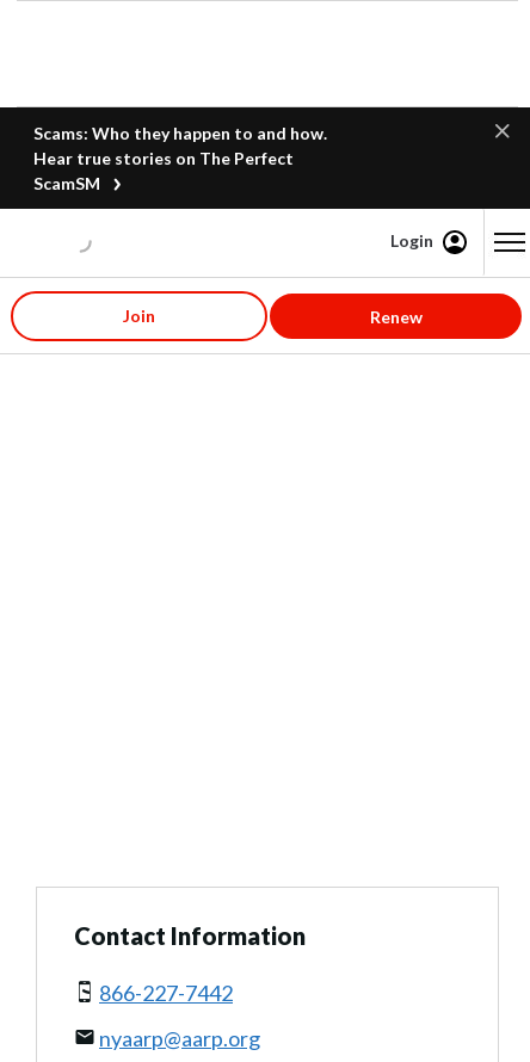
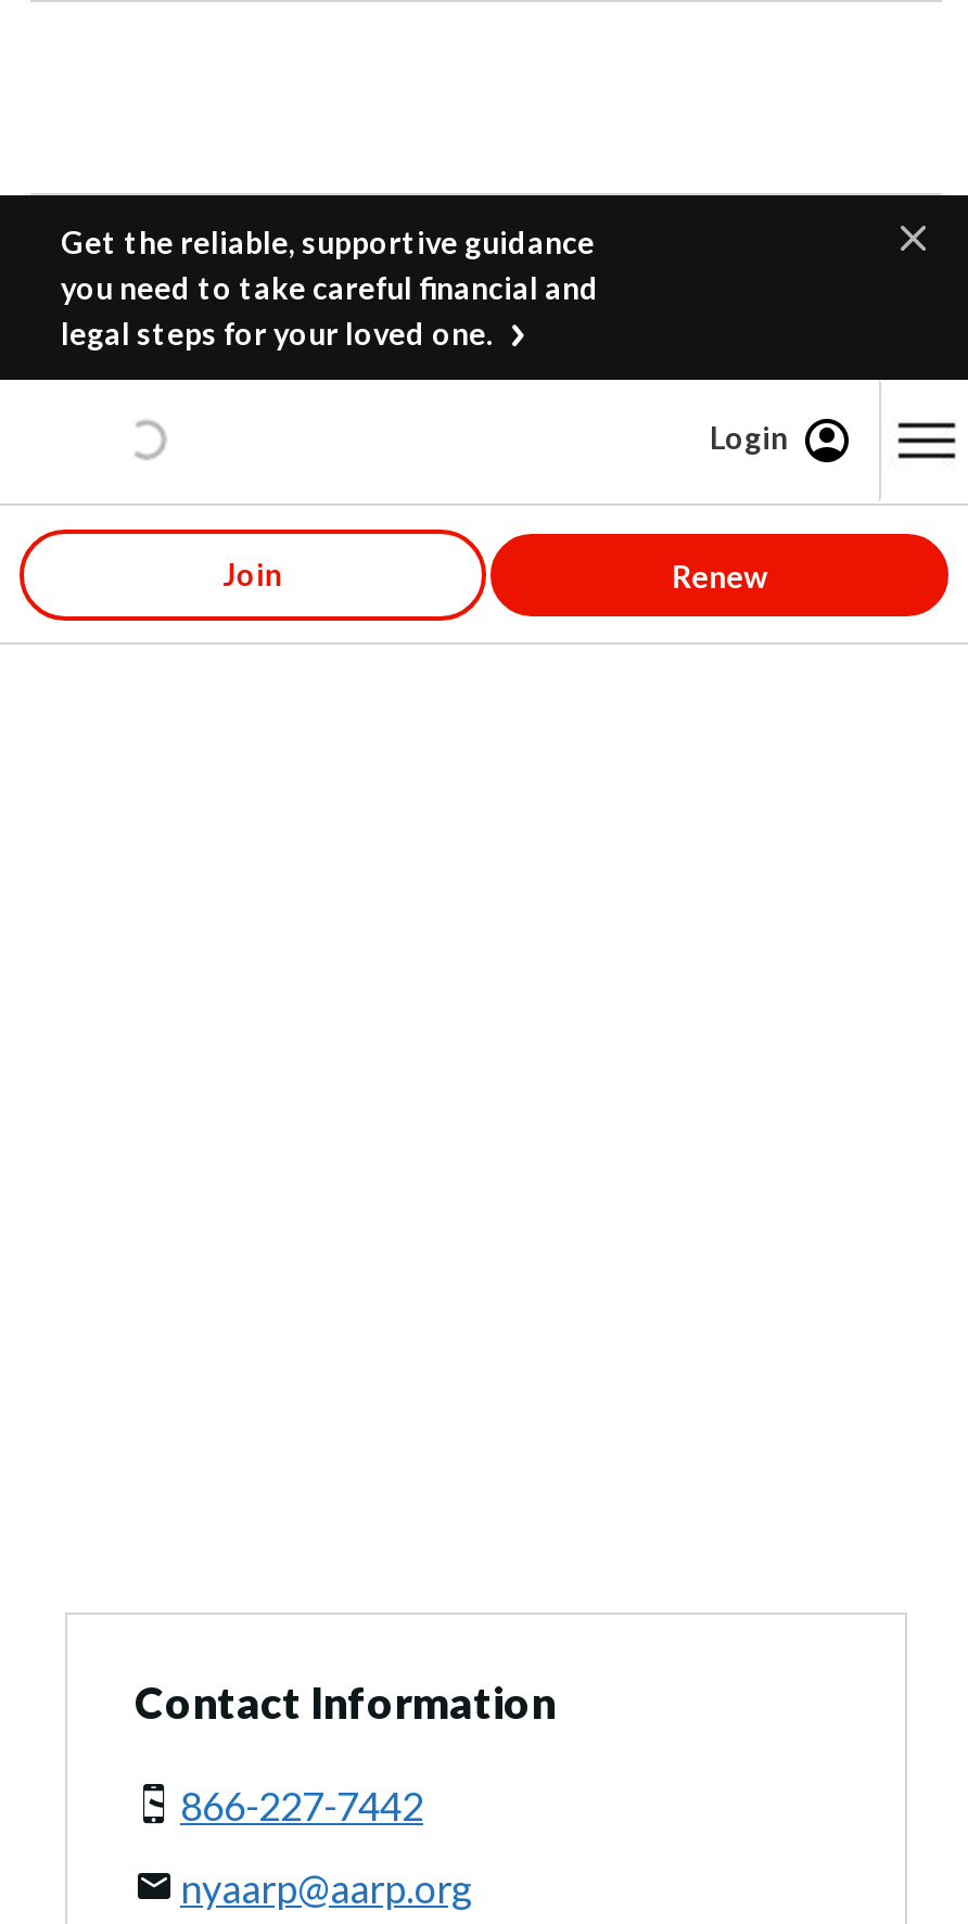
- Scams: Who they happen to and how.
- Hear true stories on The Perfect
- ScamSM
+ Get the reliable, supportive guidance
+ you need to take careful financial and
+ legal steps for your loved one.
